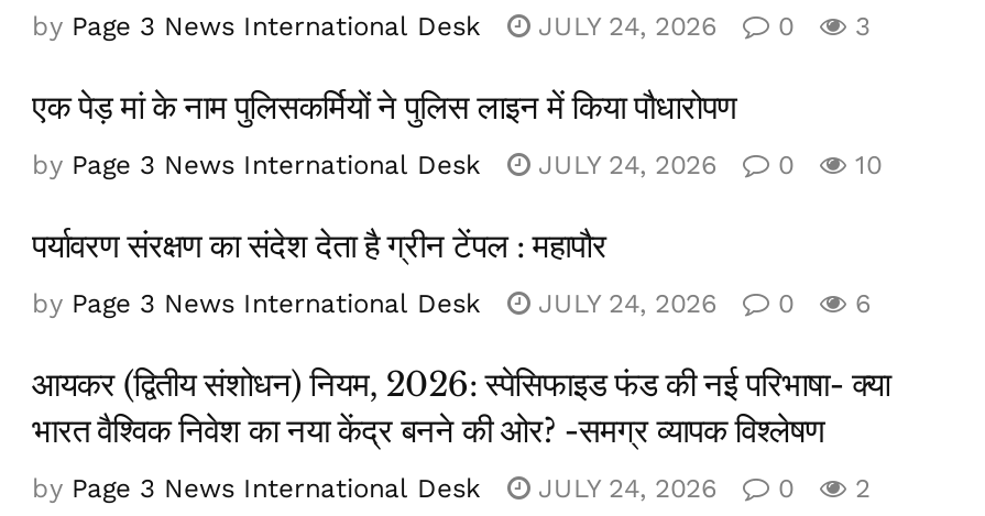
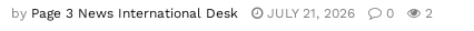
- JULY 24, 2026
- 0
- 3
- एक पेड़ मां के नाम पुलिसकर्मियों ने पुलिस लाइन में किया पौधारोपण
- by Page 3 News International Desk
- JULY 24, 2026
- 0
- 10
- पर्यावरण संरक्षण का संदेश देता है ग्रीन टेंपल : महापौर
- by Page 3 News International Desk
- JULY 24, 2026
- 0
- 6
- आयकर (द्वितीय संशोधन) नियम, 2026: स्पेसिफाइड फंड की नई परिभाषा- क्या
- भारत वैश्विक निवेश का नया केंद्र बनने की ओर? -समग्र व्यापक विश्लेषण
- by Page 3 News International Desk
- JULY 24, 2026
+ JULY 21, 2026
